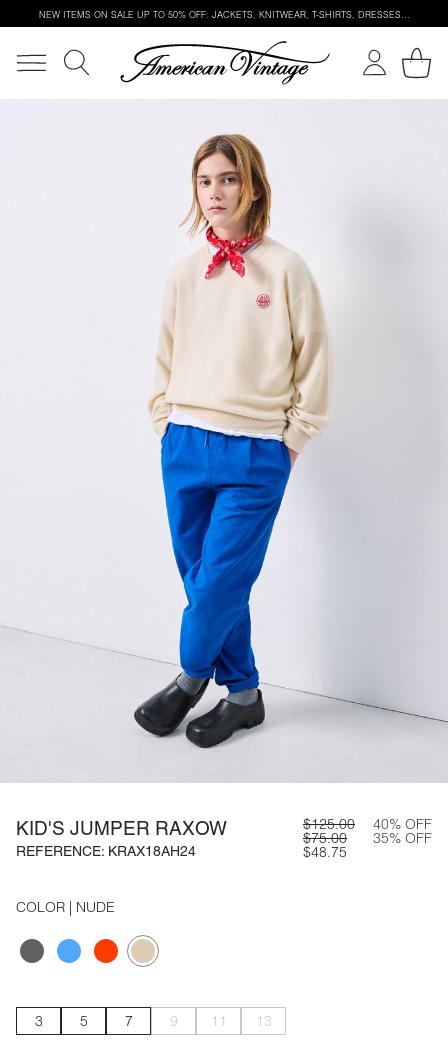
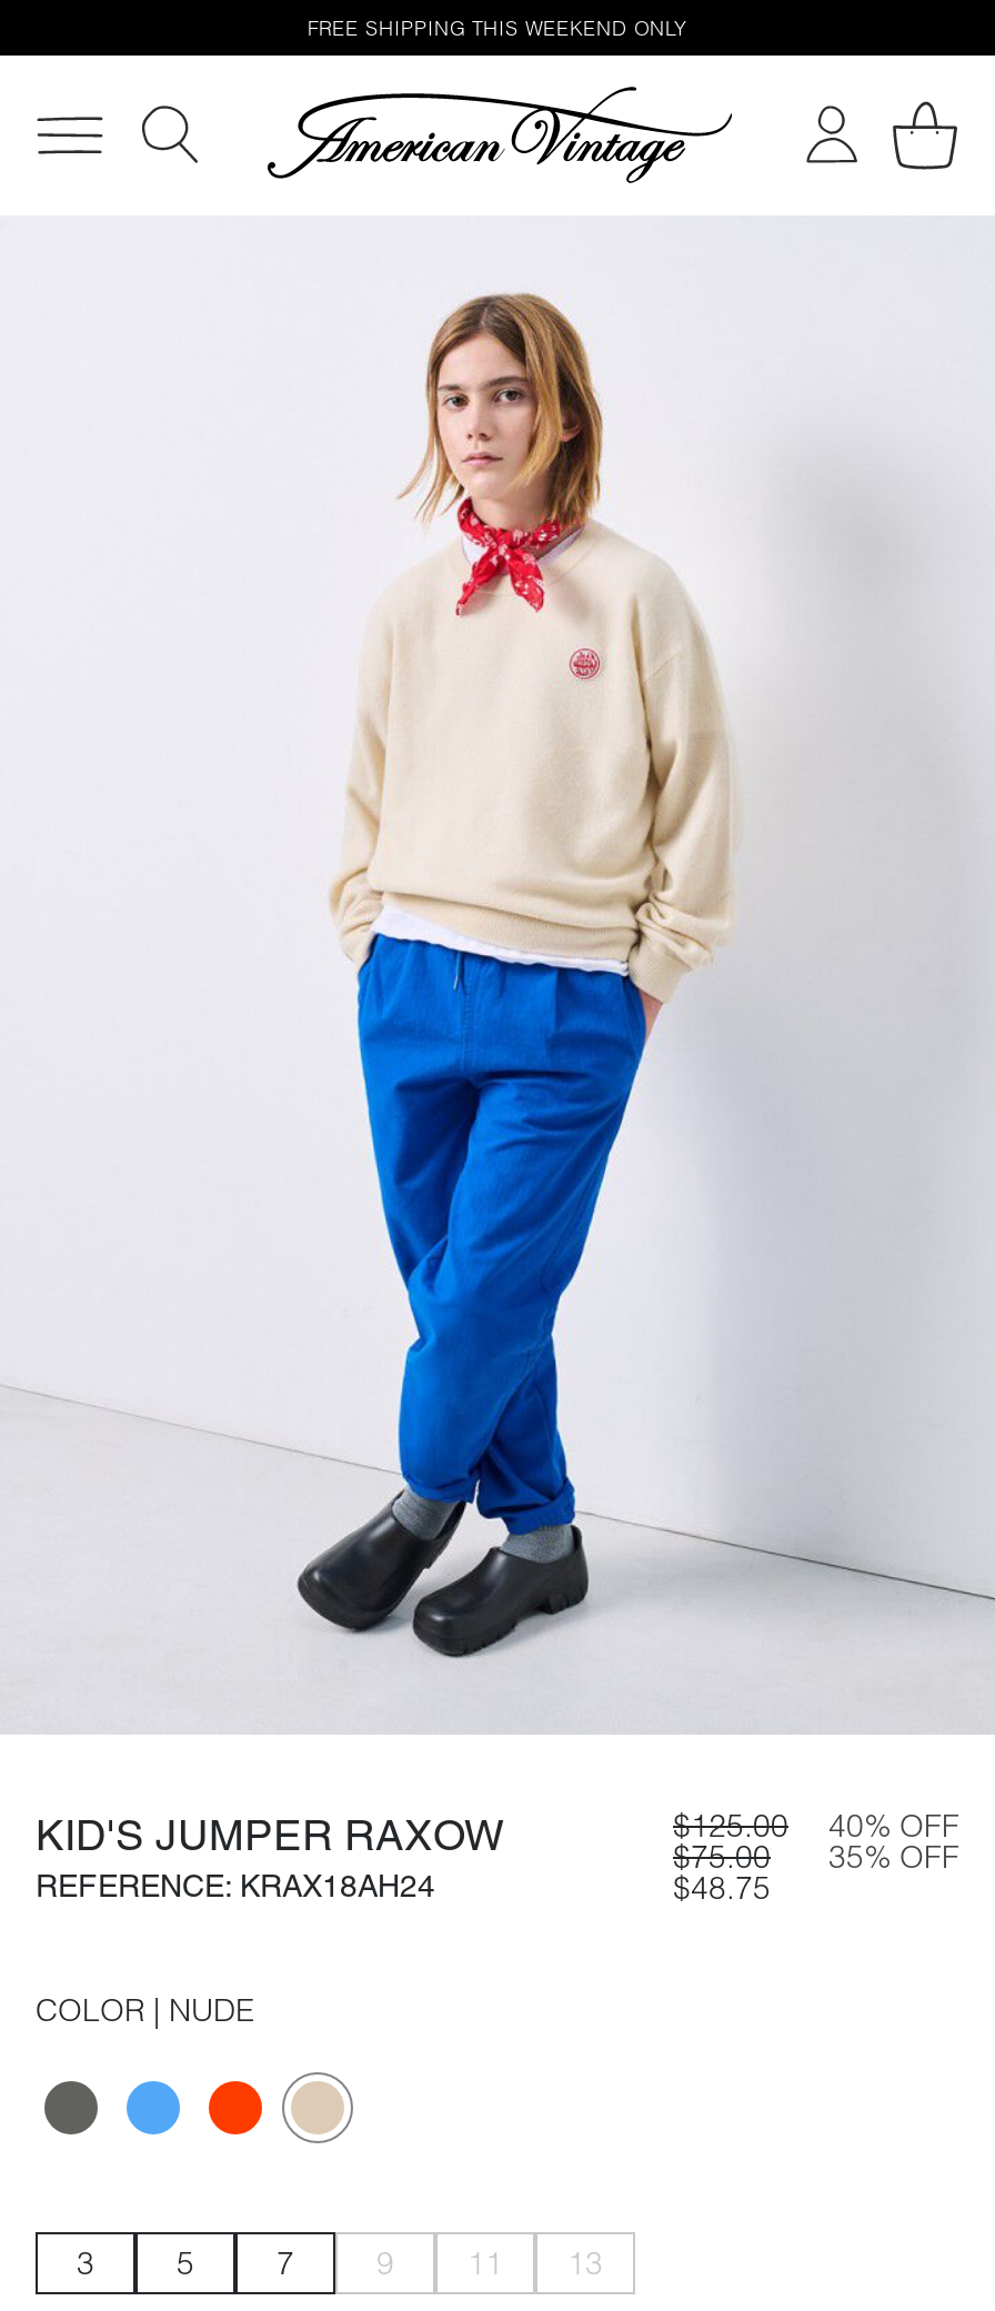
- NEW ITEMS ON SALE UP TO 50% OFF: JACKETS, KNITWEAR, T-SHIRTS, DRESSES…
+ FREE SHIPPING THIS WEEKEND ONLY
